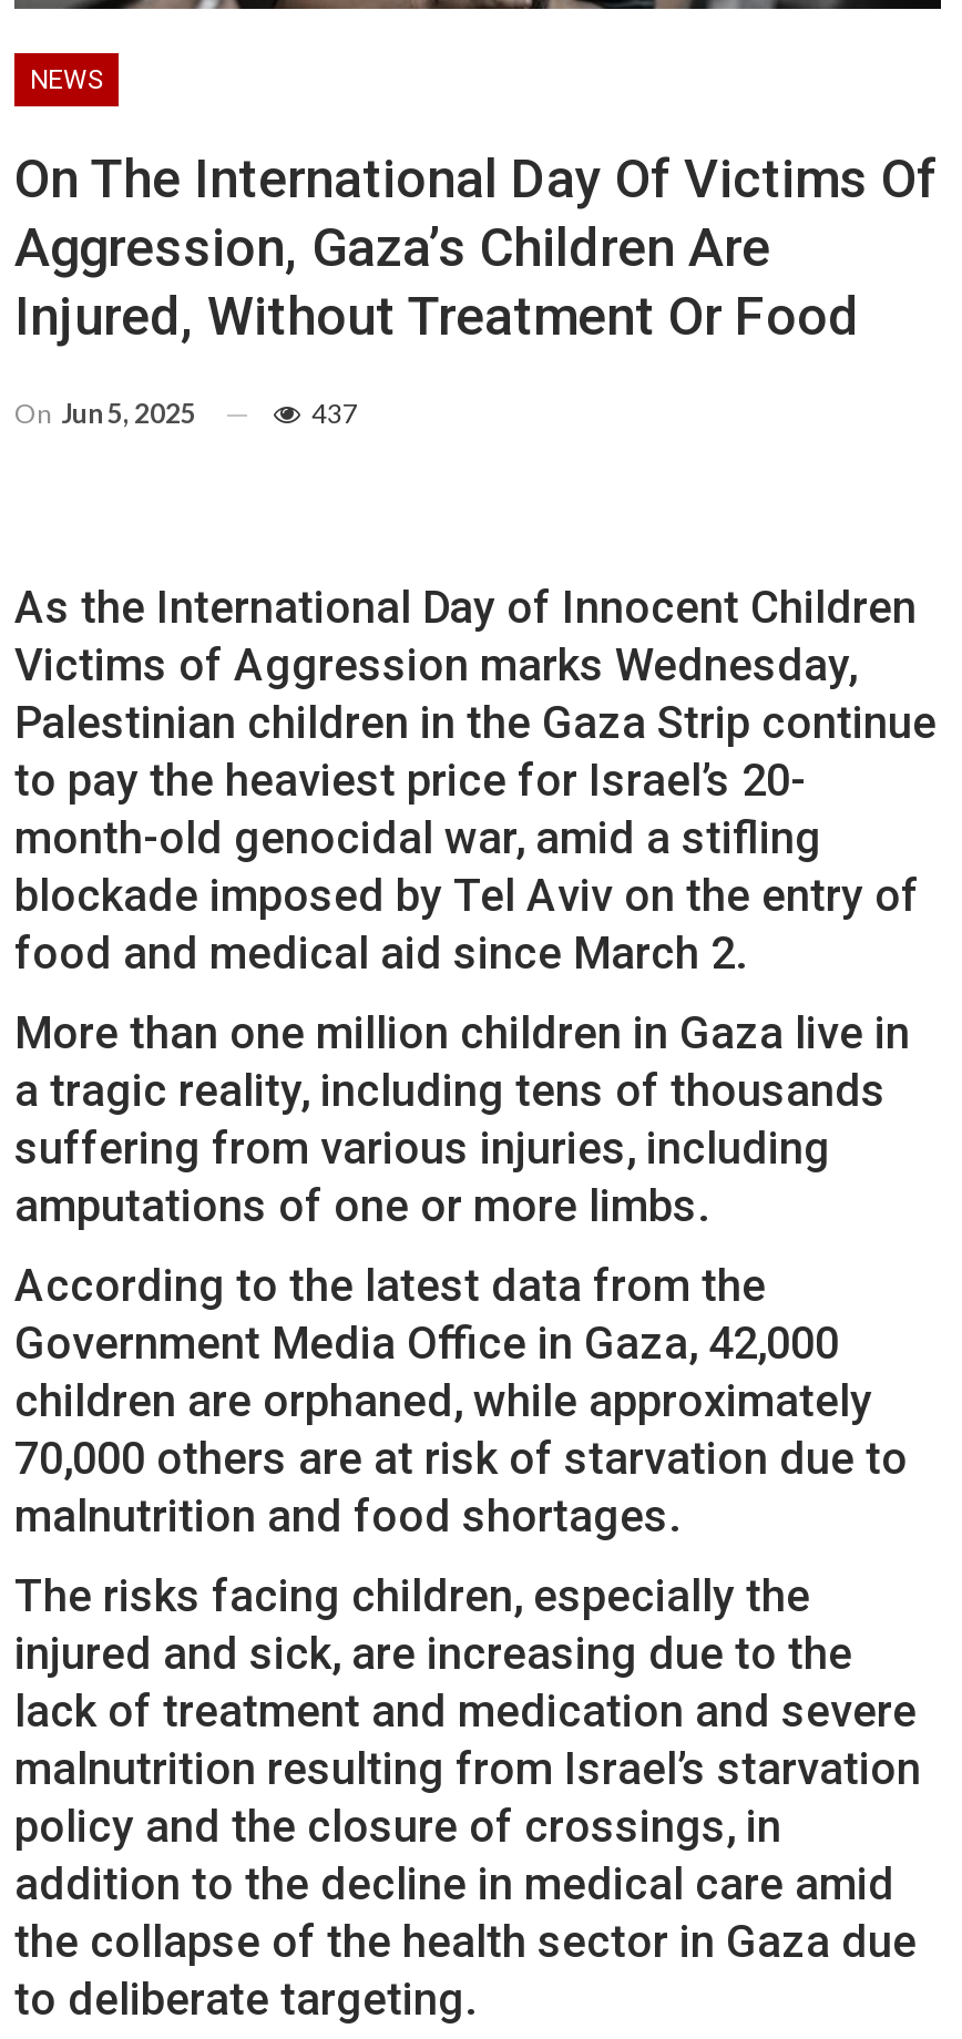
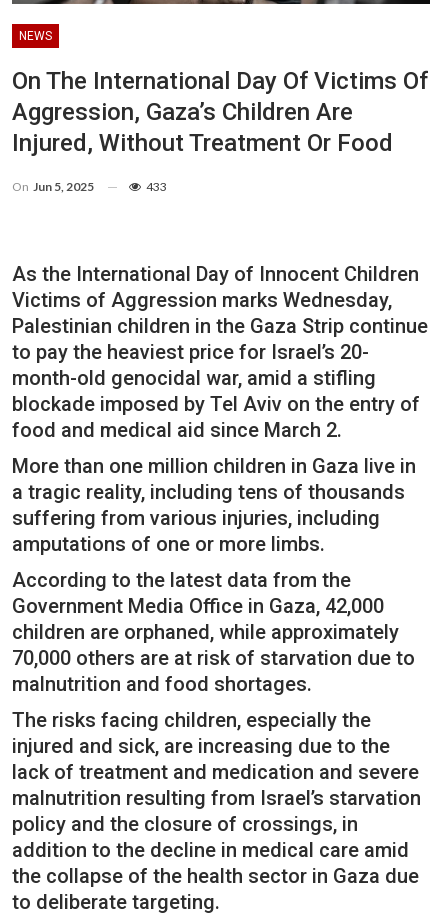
- 437
+ 433
